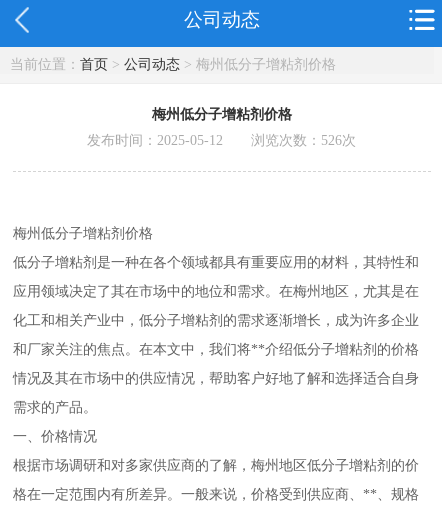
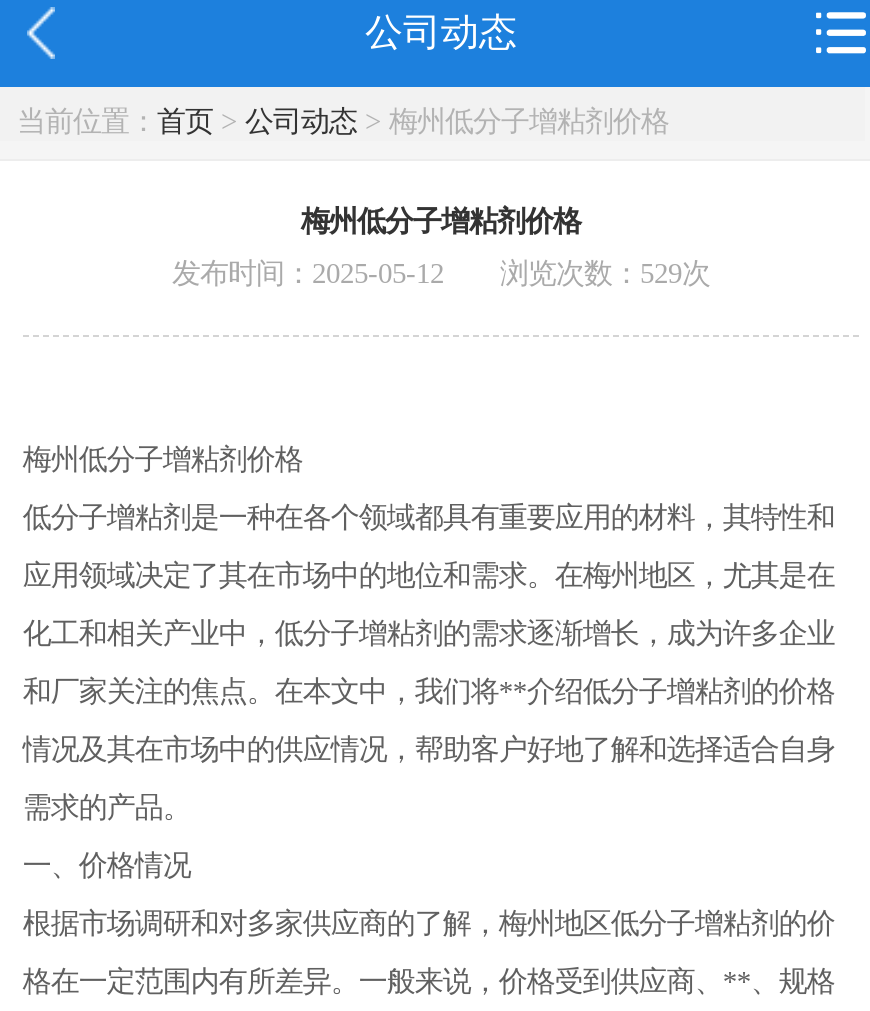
- 发布时间：2025-05-12 浏览次数：526次
+ 发布时间：2025-05-12 浏览次数：529次
